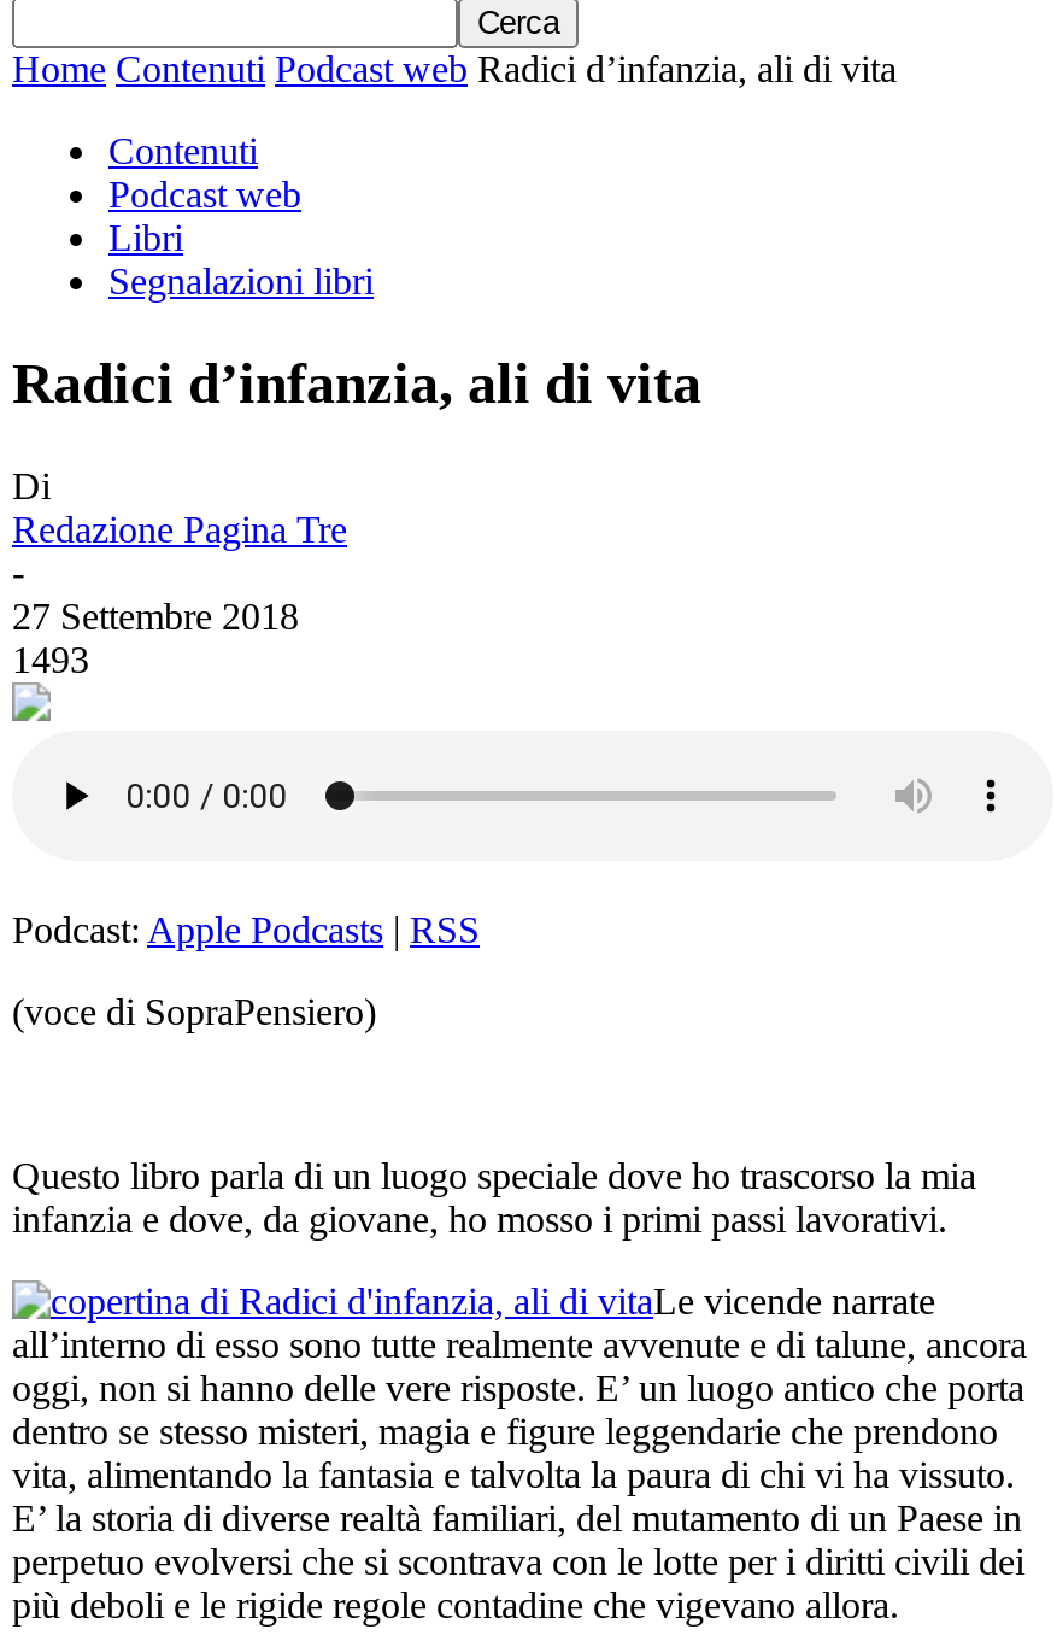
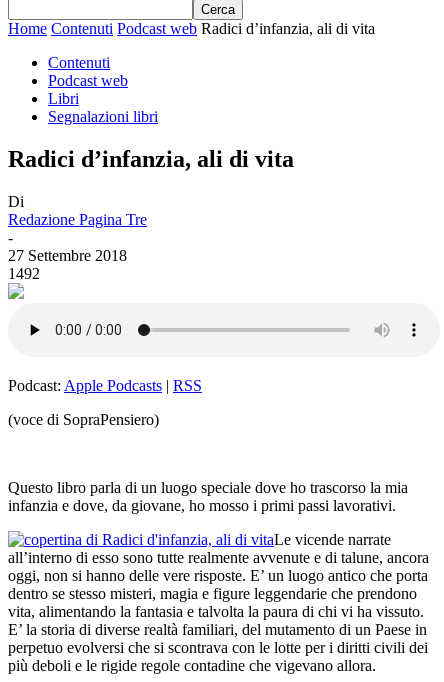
- 1493
+ 1492
